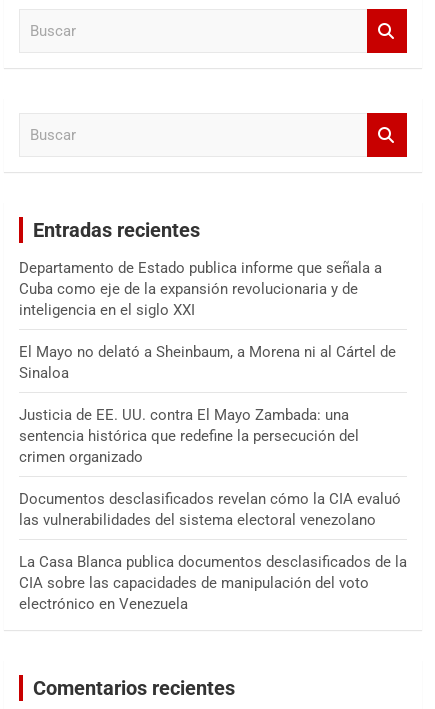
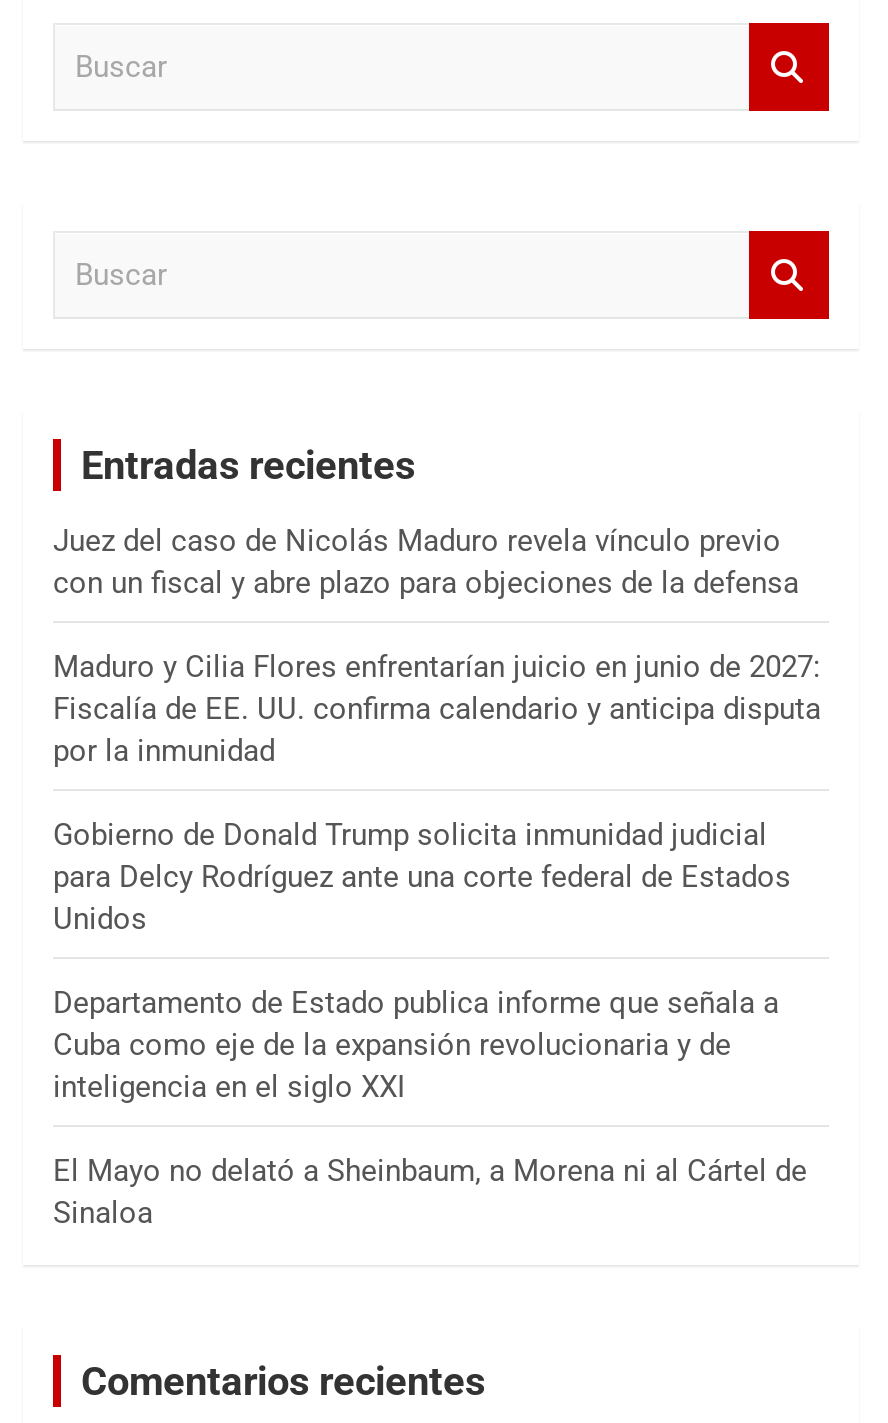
+ Juez del caso de Nicolás Maduro revela vínculo previo
+ con un fiscal y abre plazo para objeciones de la defensa
+ Maduro y Cilia Flores enfrentarían juicio en junio de 2027:
+ Fiscalía de EE. UU. confirma calendario y anticipa disputa
+ por la inmunidad
+ Gobierno de Donald Trump solicita inmunidad judicial
+ para Delcy Rodríguez ante una corte federal de Estados
+ Unidos

moved down: Departamento de Estado publica informe que señala a | Cuba como eje de la expansión revolucionaria y de | inteligencia en el siglo XXI | El Mayo no delató a Sheinbaum, a Morena ni al Cártel de | Sinaloa

- Justicia de EE. UU. contra El Mayo Zambada: una
- sentencia histórica que redefine la persecución del
- crimen organizado
- Documentos desclasificados revelan cómo la CIA evaluó
- las vulnerabilidades del sistema electoral venezolano
- La Casa Blanca publica documentos desclasificados de la
- CIA sobre las capacidades de manipulación del voto
- electrónico en Venezuela
